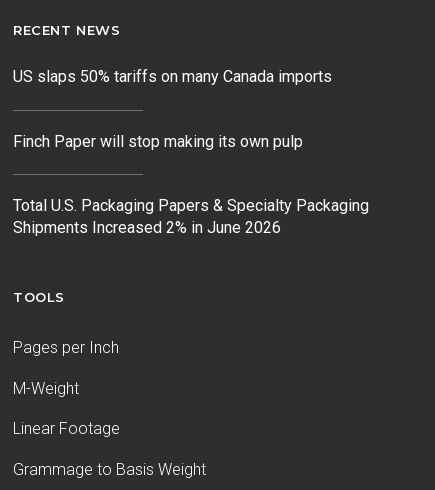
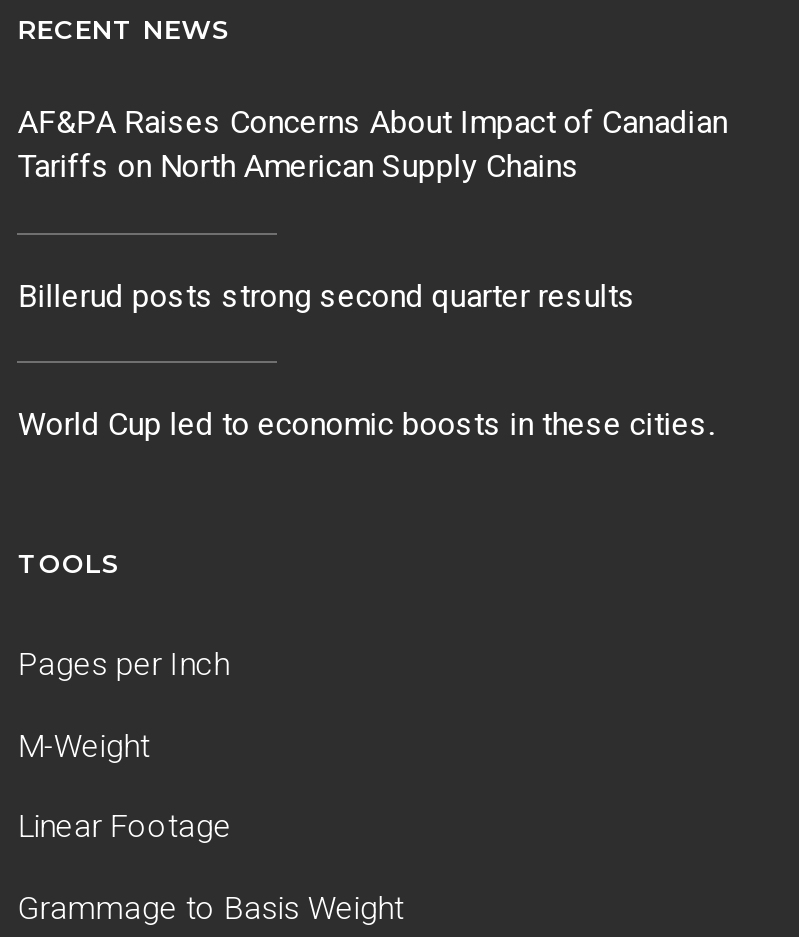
- US slaps 50% tariffs on many Canada imports
+ AF&PA Raises Concerns About Impact of Canadian
+ Tariffs on North American Supply Chains

- Finch Paper will stop making its own pulp
+ Billerud posts strong second quarter results

- Total U.S. Packaging Papers & Specialty Packaging
- Shipments Increased 2% in June 2026
+ World Cup led to economic boosts in these cities.
